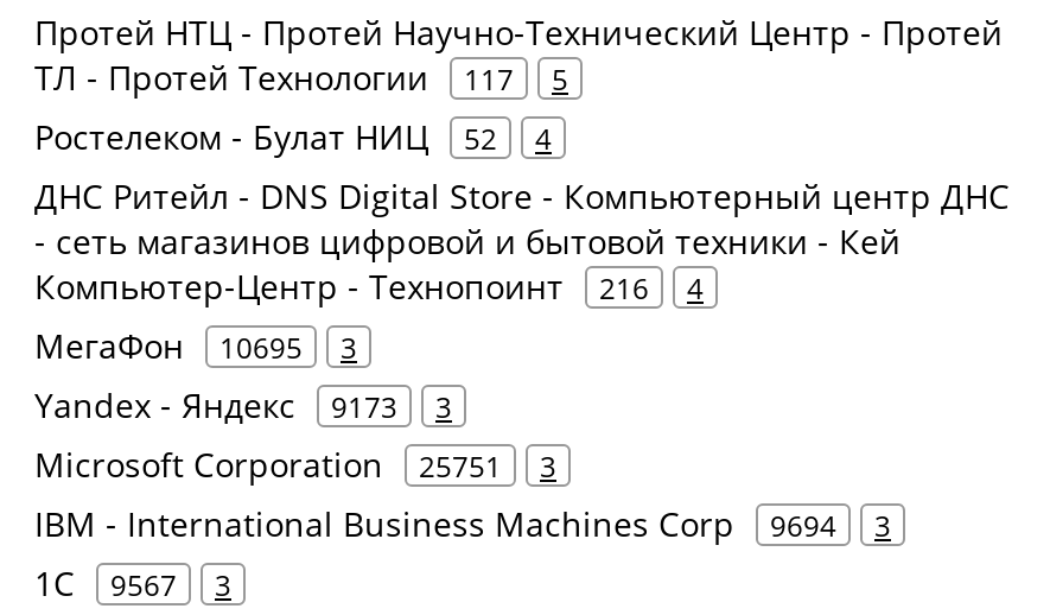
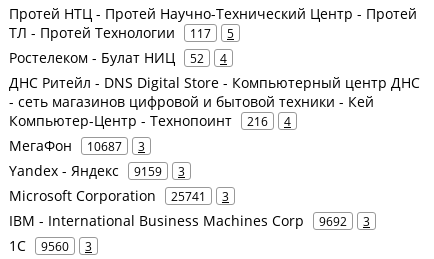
- МегаФон 10695 3
+ МегаФон 10687 3

- Yandex - Яндекс 9173 3
+ Yandex - Яндекс 9159 3

- Microsoft Corporation 25751 3
+ Microsoft Corporation 25741 3

- IBM - International Business Machines Corp 9694 3
+ IBM - International Business Machines Corp 9692 3

- 1С 9567 3
+ 1С 9560 3
